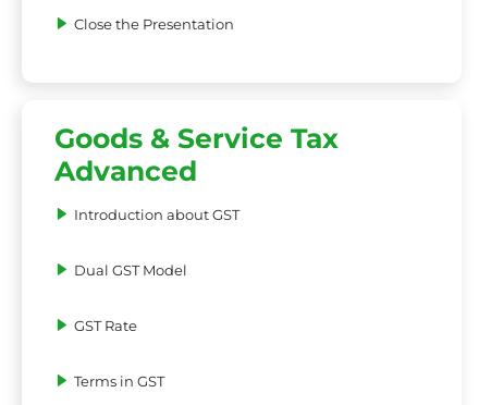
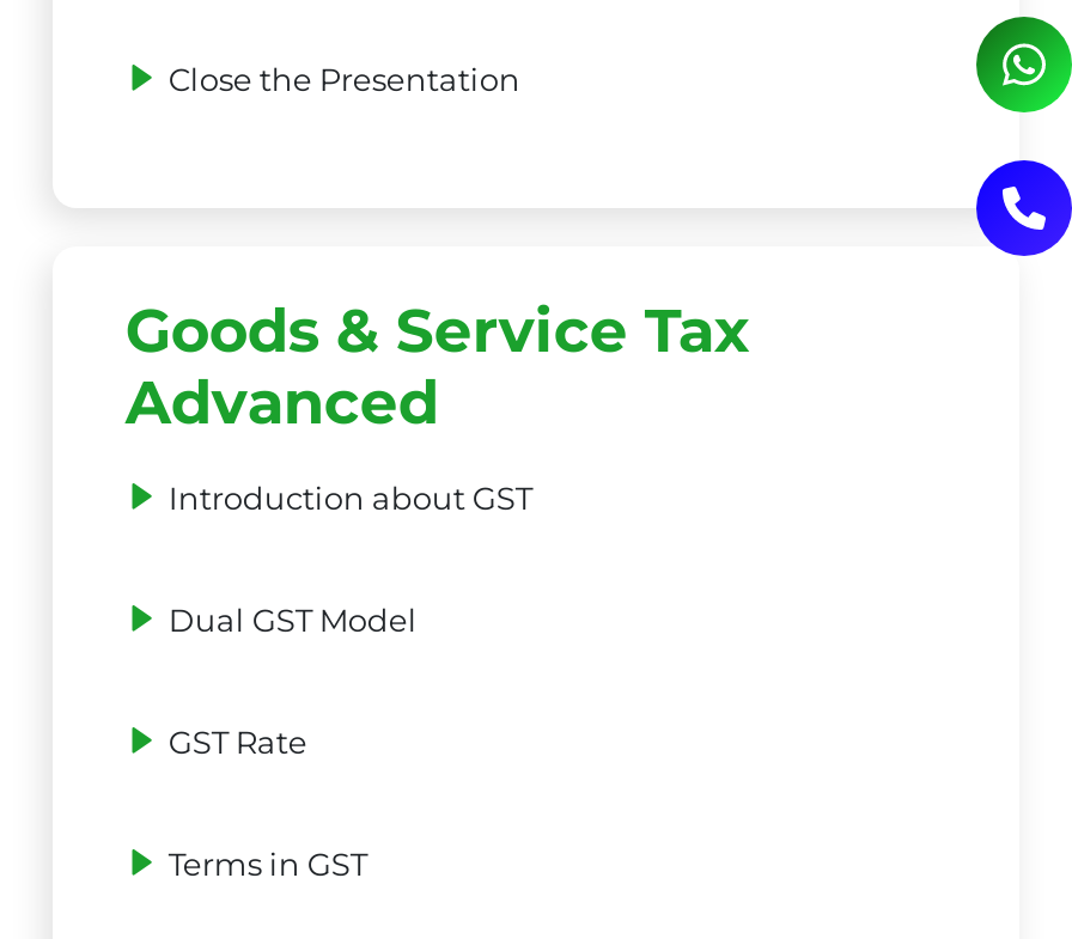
+ [image]

+ [image]
